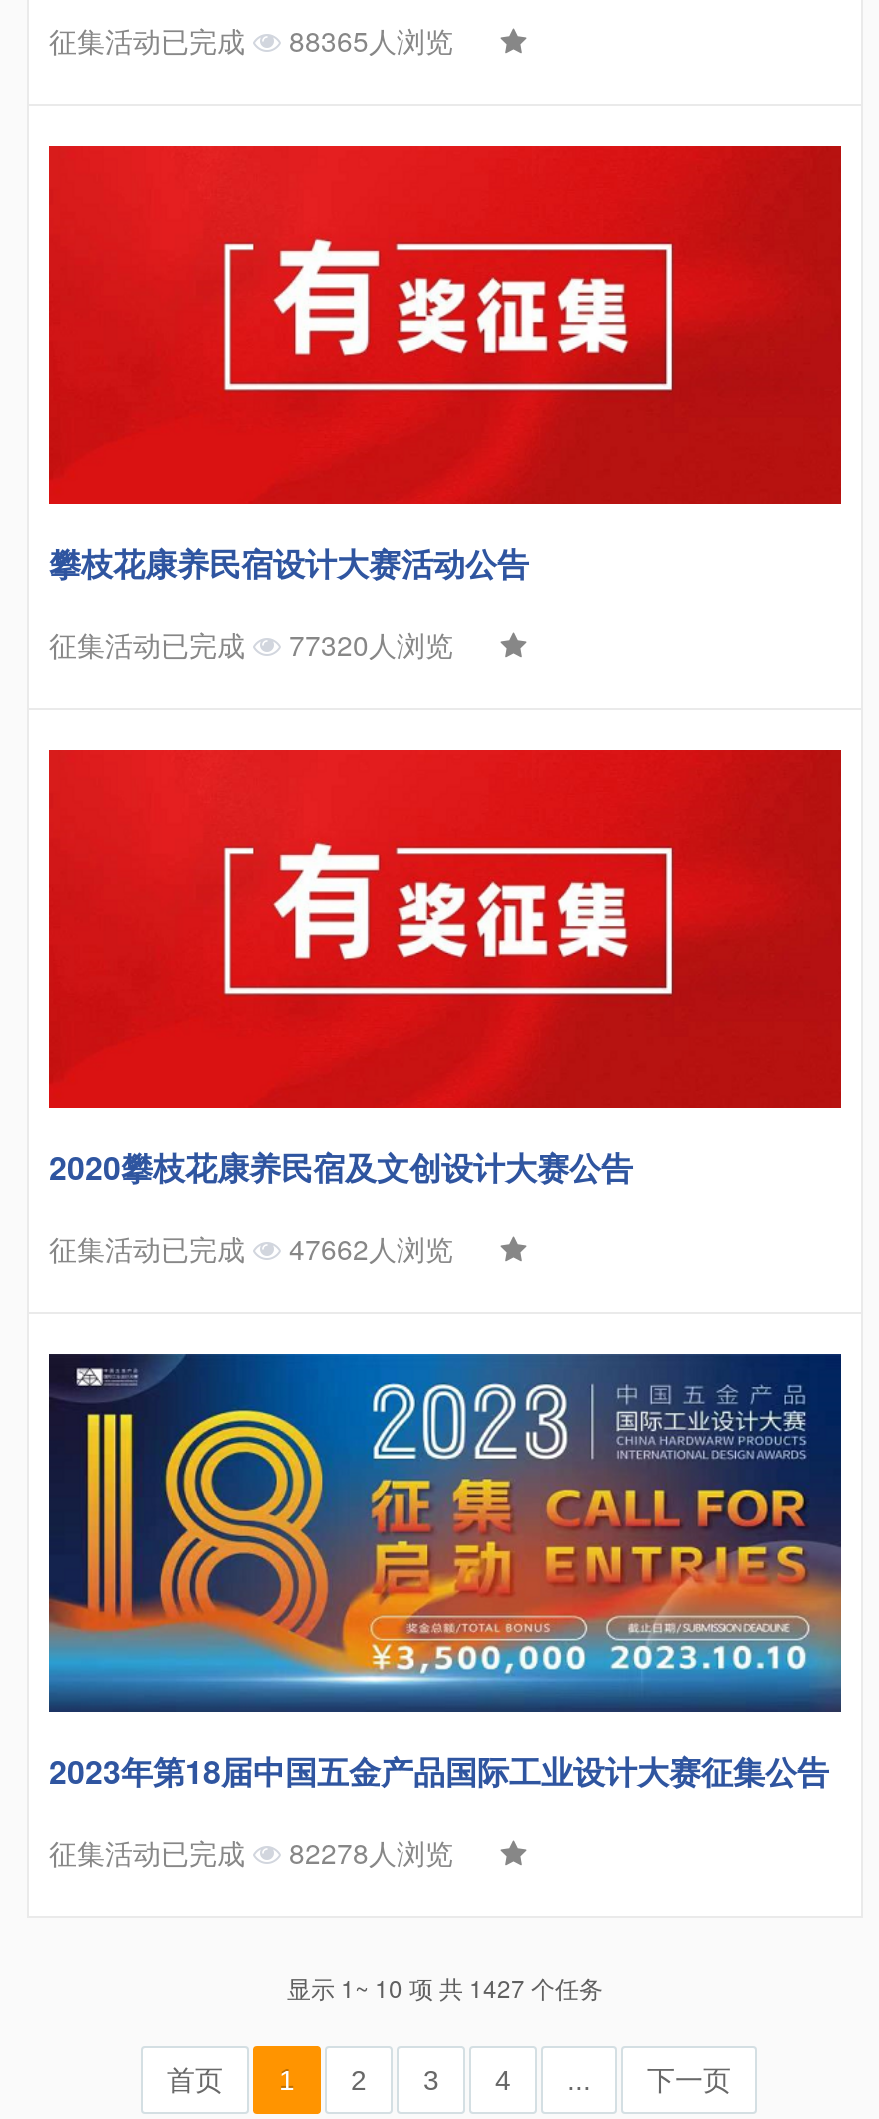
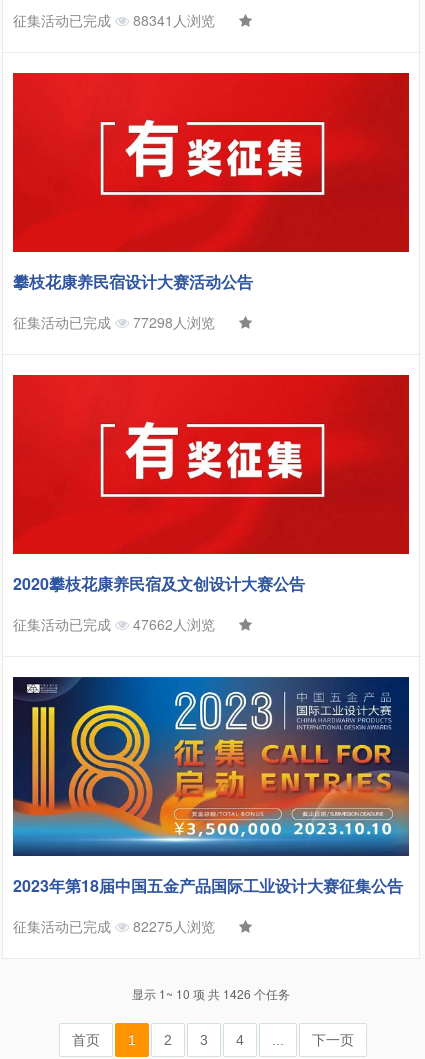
- 征集活动已完成 88365人浏览
+ 征集活动已完成 88341人浏览

- 征集活动已完成 77320人浏览
+ 征集活动已完成 77298人浏览

- 征集活动已完成 82278人浏览
+ 征集活动已完成 82275人浏览

- 显示 1~ 10 项 共 1427 个任务
+ 显示 1~ 10 项 共 1426 个任务
